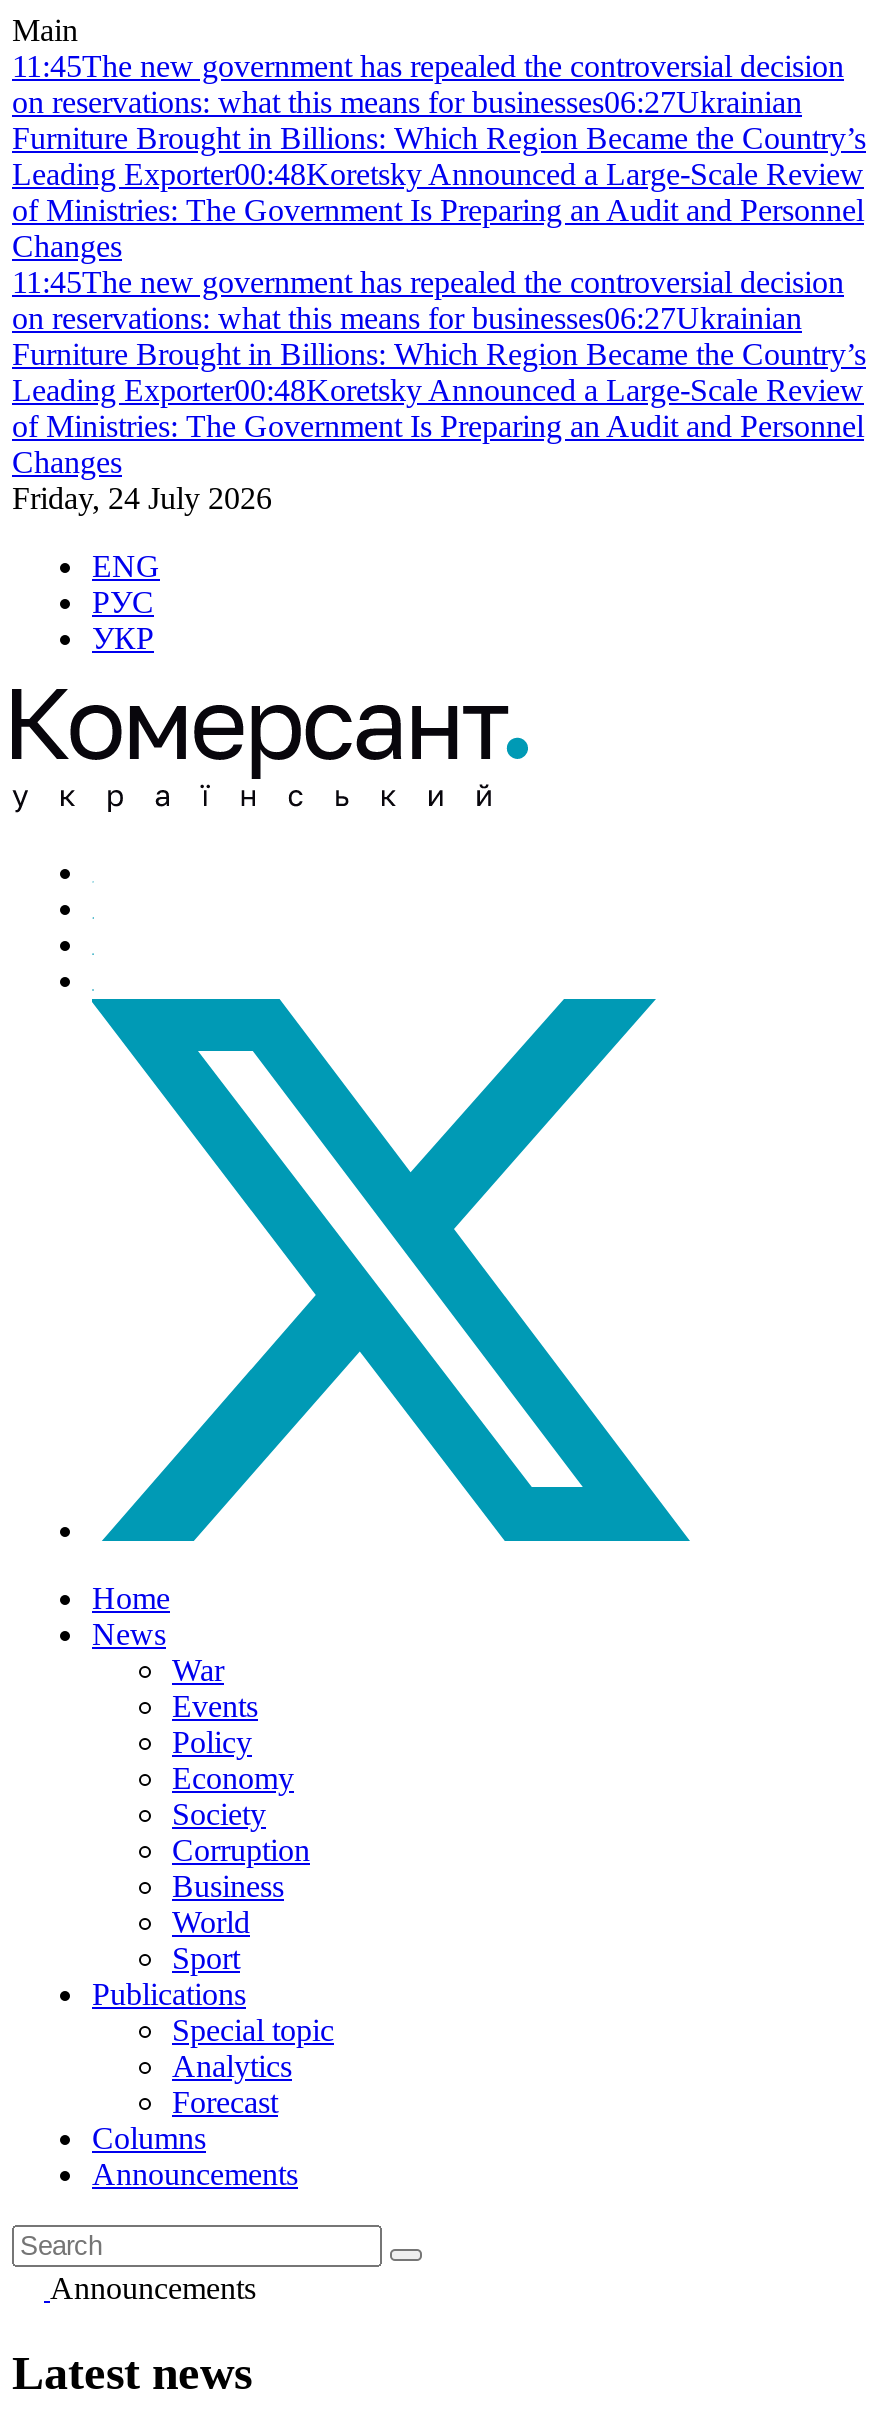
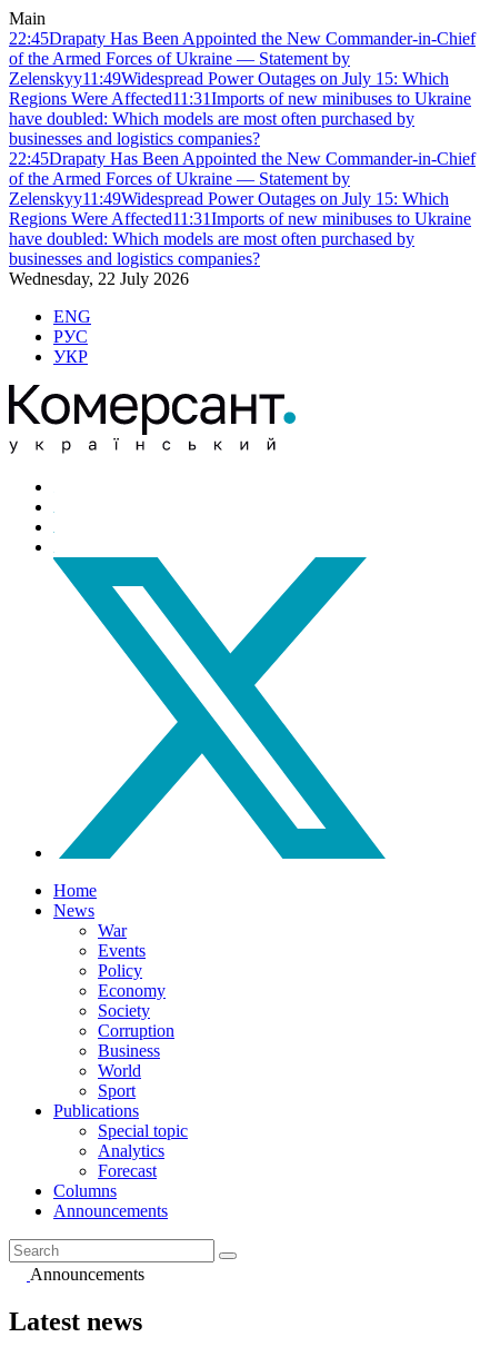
- 11:45The new government has repealed the controversial decision
- on reservations: what this means for businesses06:27Ukrainian
- Furniture Brought in Billions: Which Region Became the Country’s
- Leading Exporter00:48Koretsky Announced a Large-Scale Review
- of Ministries: The Government Is Preparing an Audit and Personnel
- Changes
- 11:45The new government has repealed the controversial decision
- on reservations: what this means for businesses06:27Ukrainian
- Furniture Brought in Billions: Which Region Became the Country’s
- Leading Exporter00:48Koretsky Announced a Large-Scale Review
- of Ministries: The Government Is Preparing an Audit and Personnel
- Changes
- Friday, 24 July 2026
+ 22:45Drapaty Has Been Appointed the New Commander-in-Chief
+ of the Armed Forces of Ukraine — Statement by
+ Zelenskyy11:49Widespread Power Outages on July 15: Which
+ Regions Were Affected11:31Imports of new minibuses to Ukraine
+ have doubled: Which models are most often purchased by
+ businesses and logistics companies?
+ 22:45Drapaty Has Been Appointed the New Commander-in-Chief
+ of the Armed Forces of Ukraine — Statement by
+ Zelenskyy11:49Widespread Power Outages on July 15: Which
+ Regions Were Affected11:31Imports of new minibuses to Ukraine
+ have doubled: Which models are most often purchased by
+ businesses and logistics companies?
+ Wednesday, 22 July 2026
